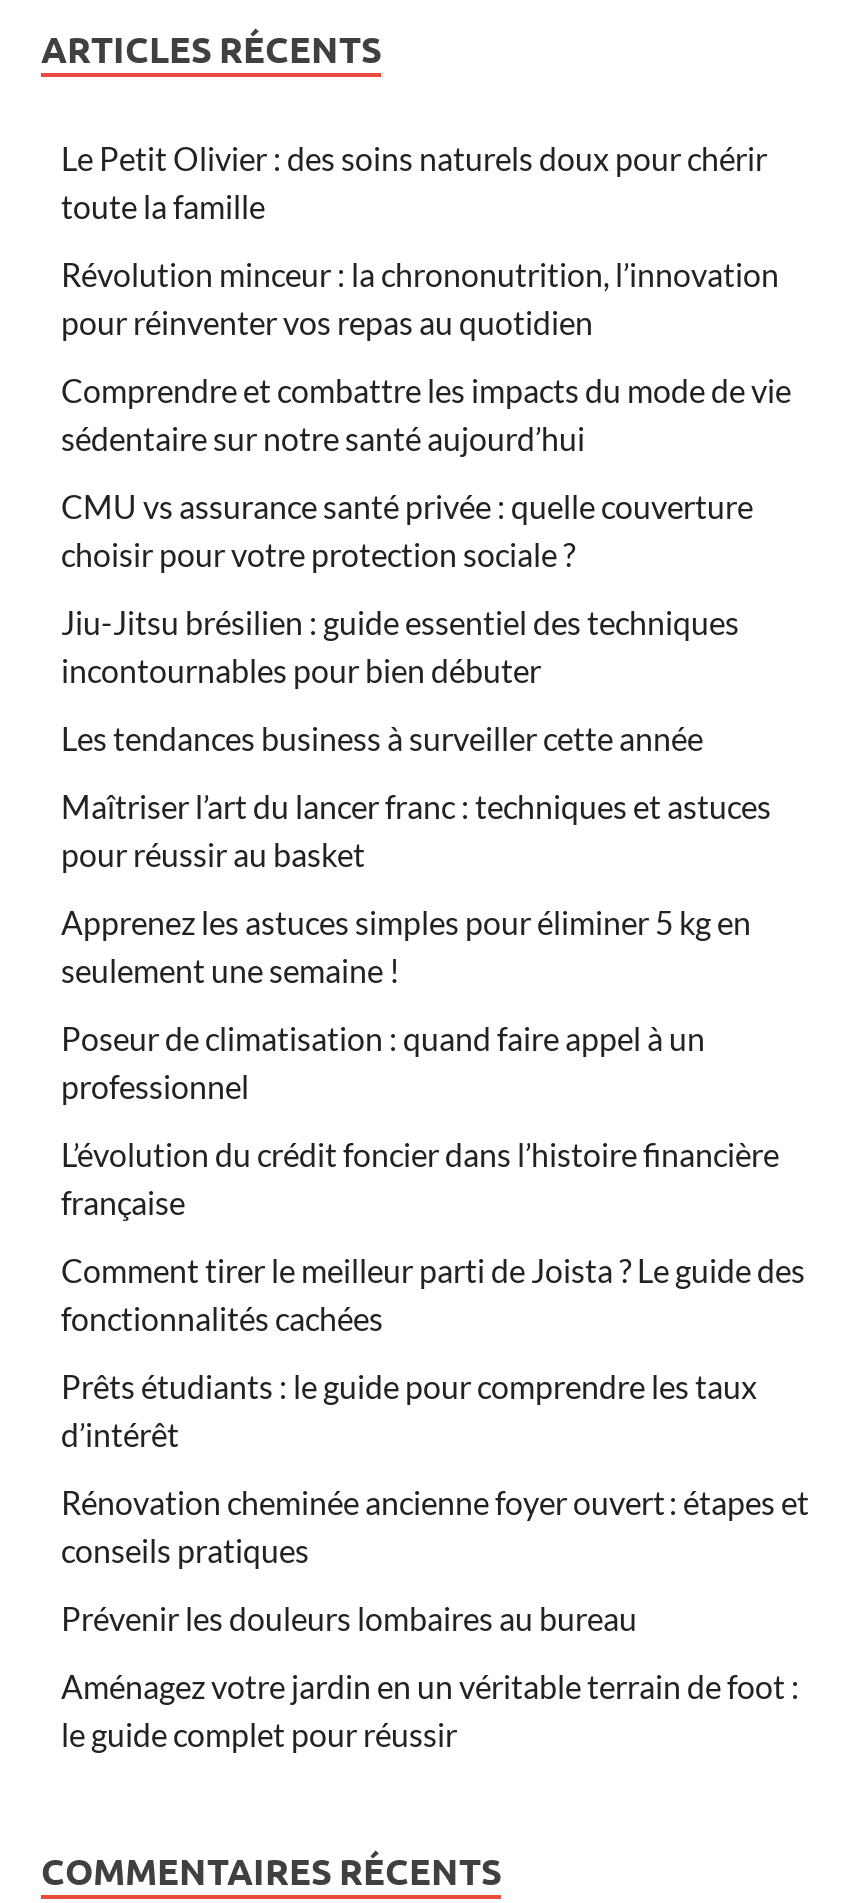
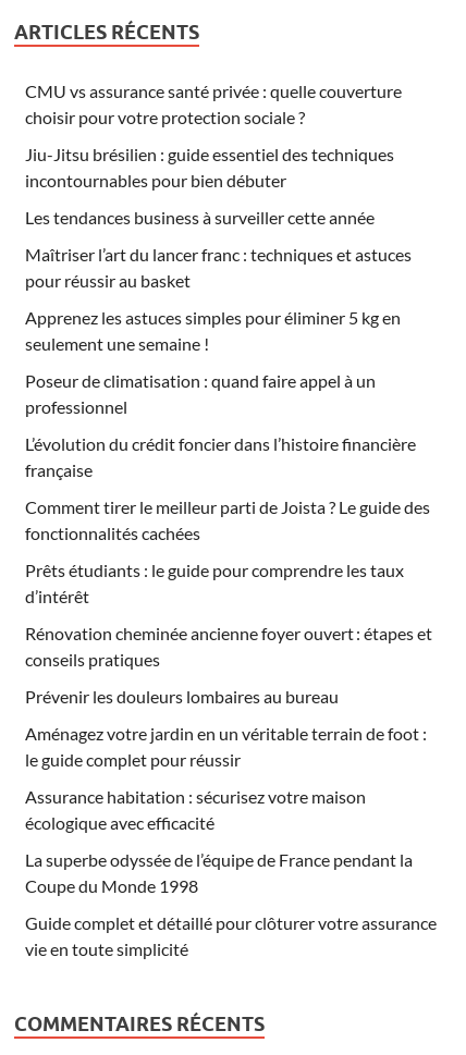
- Le Petit Olivier : des soins naturels doux pour chérir
- toute la famille
- Révolution minceur : la chrononutrition, l’innovation
- pour réinventer vos repas au quotidien
- Comprendre et combattre les impacts du mode de vie
- sédentaire sur notre santé aujourd’hui

moved up: CMU vs assurance santé privée : quelle couverture | choisir pour votre protection sociale ? | Jiu-Jitsu brésilien : guide essentiel des techniques | ... | Aménagez votre jardin en un véritable terrain de foot : | le guide complet pour réussir

+ Assurance habitation : sécurisez votre maison
+ écologique avec efficacité
+ La superbe odyssée de l’équipe de France pendant la
+ Coupe du Monde 1998
+ Guide complet et détaillé pour clôturer votre assurance
+ vie en toute simplicité
